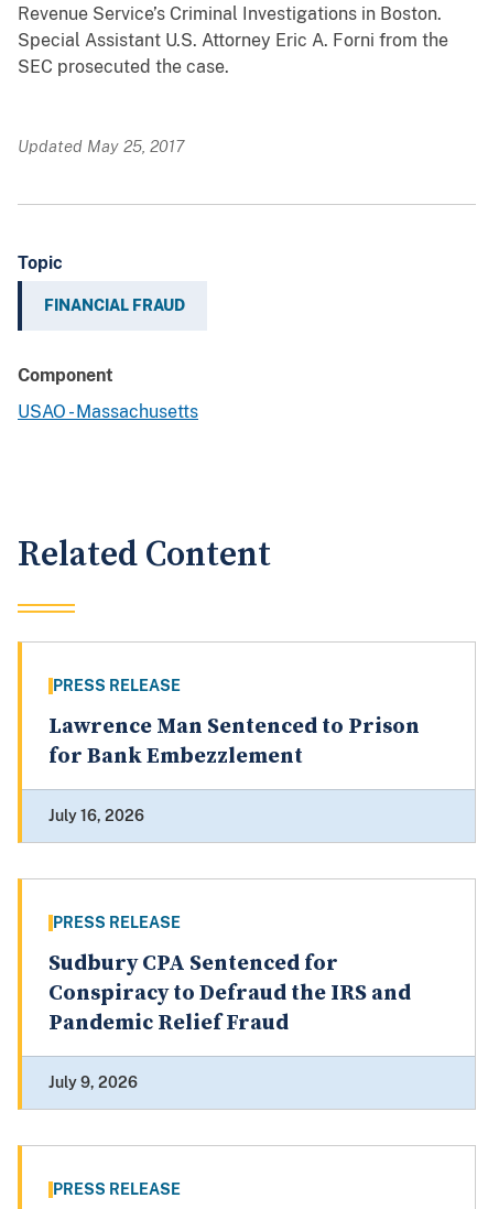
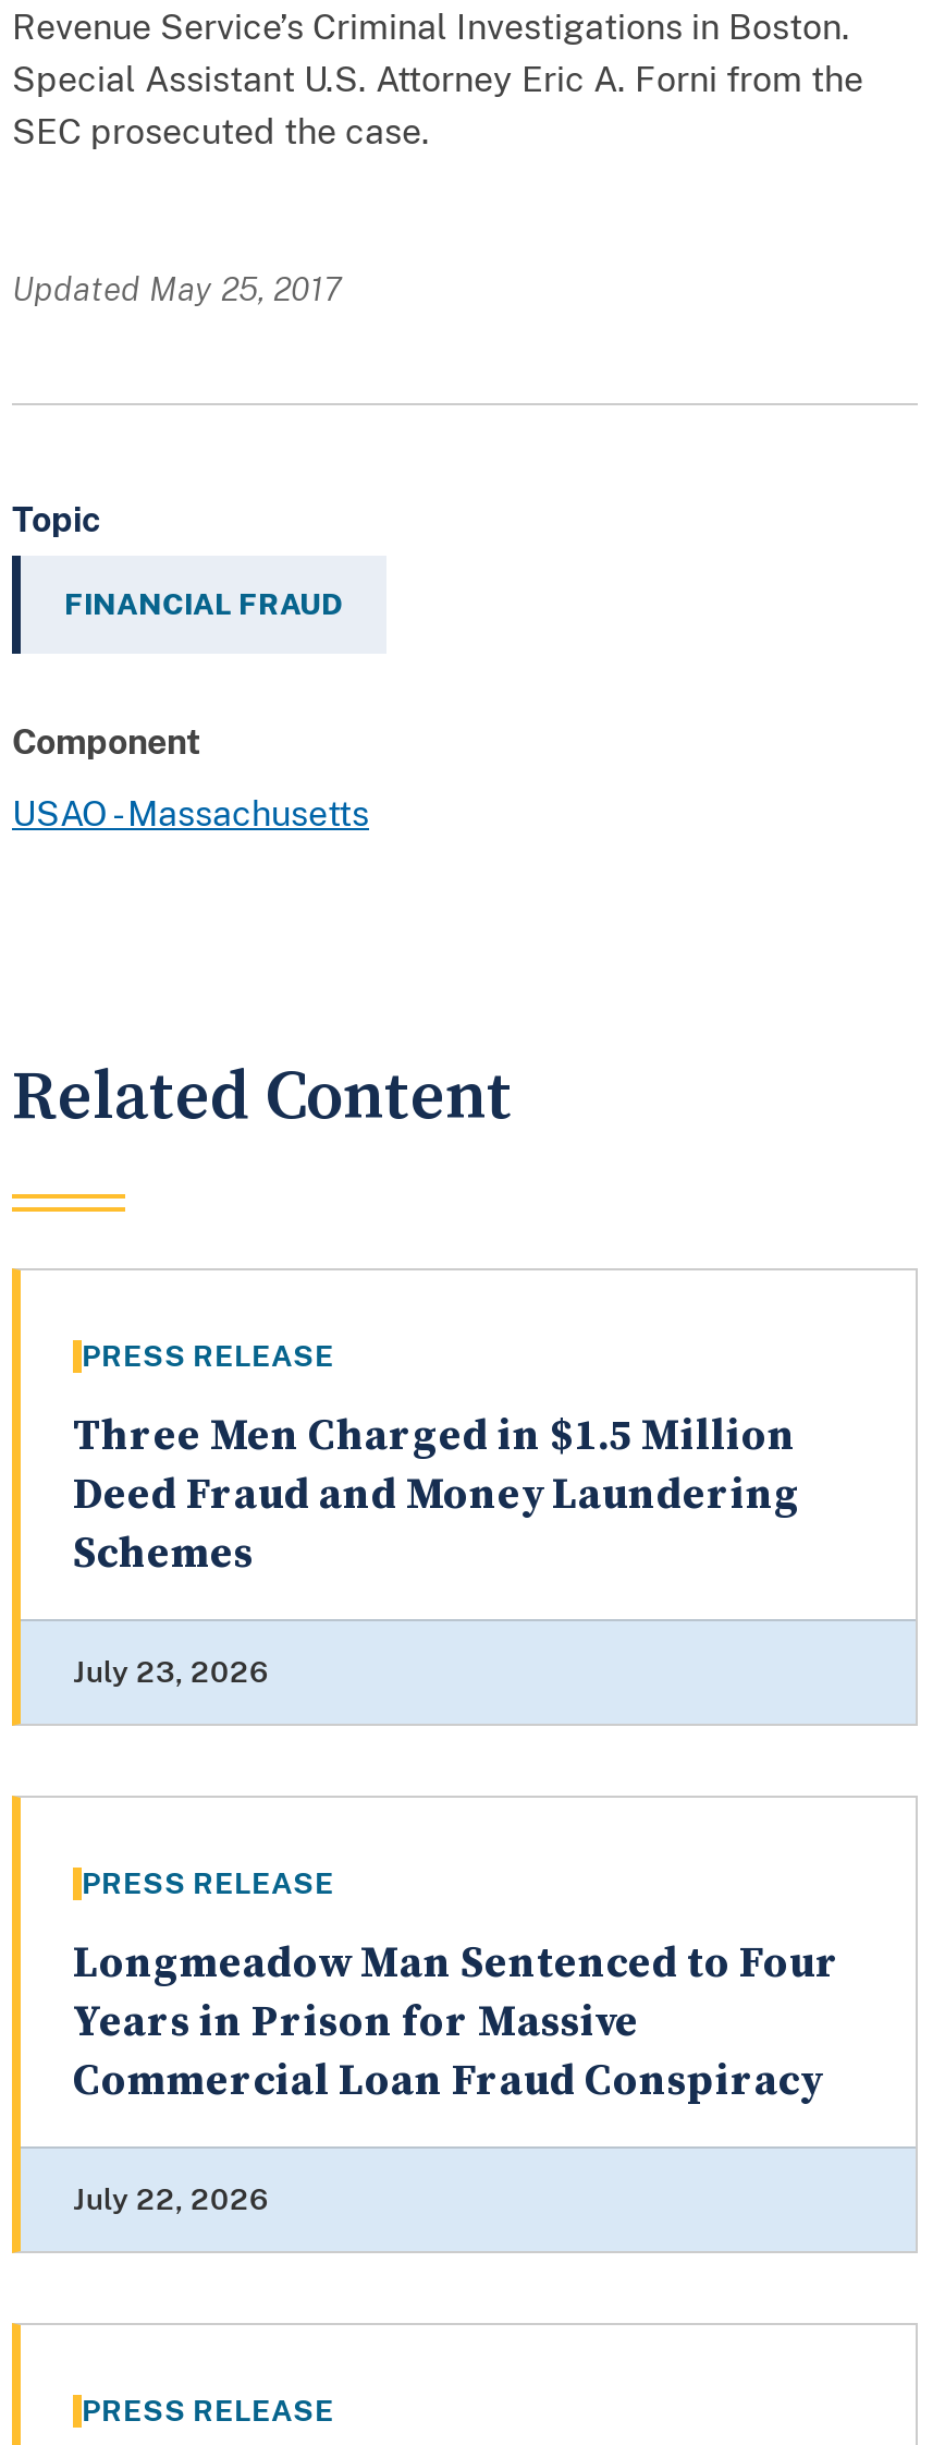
- Lawrence Man Sentenced to Prison
- for Bank Embezzlement
+ Three Men Charged in $1.5 Million
+ Deed Fraud and Money Laundering
+ Schemes

- July 16, 2026
+ July 23, 2026

- Sudbury CPA Sentenced for
- Conspiracy to Defraud the IRS and
- Pandemic Relief Fraud
+ Longmeadow Man Sentenced to Four
+ Years in Prison for Massive
+ Commercial Loan Fraud Conspiracy

- July 9, 2026
+ July 22, 2026
